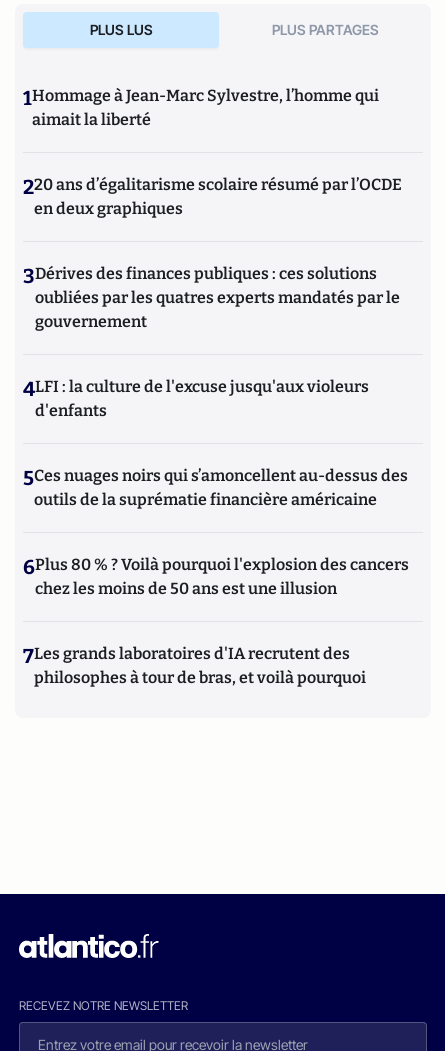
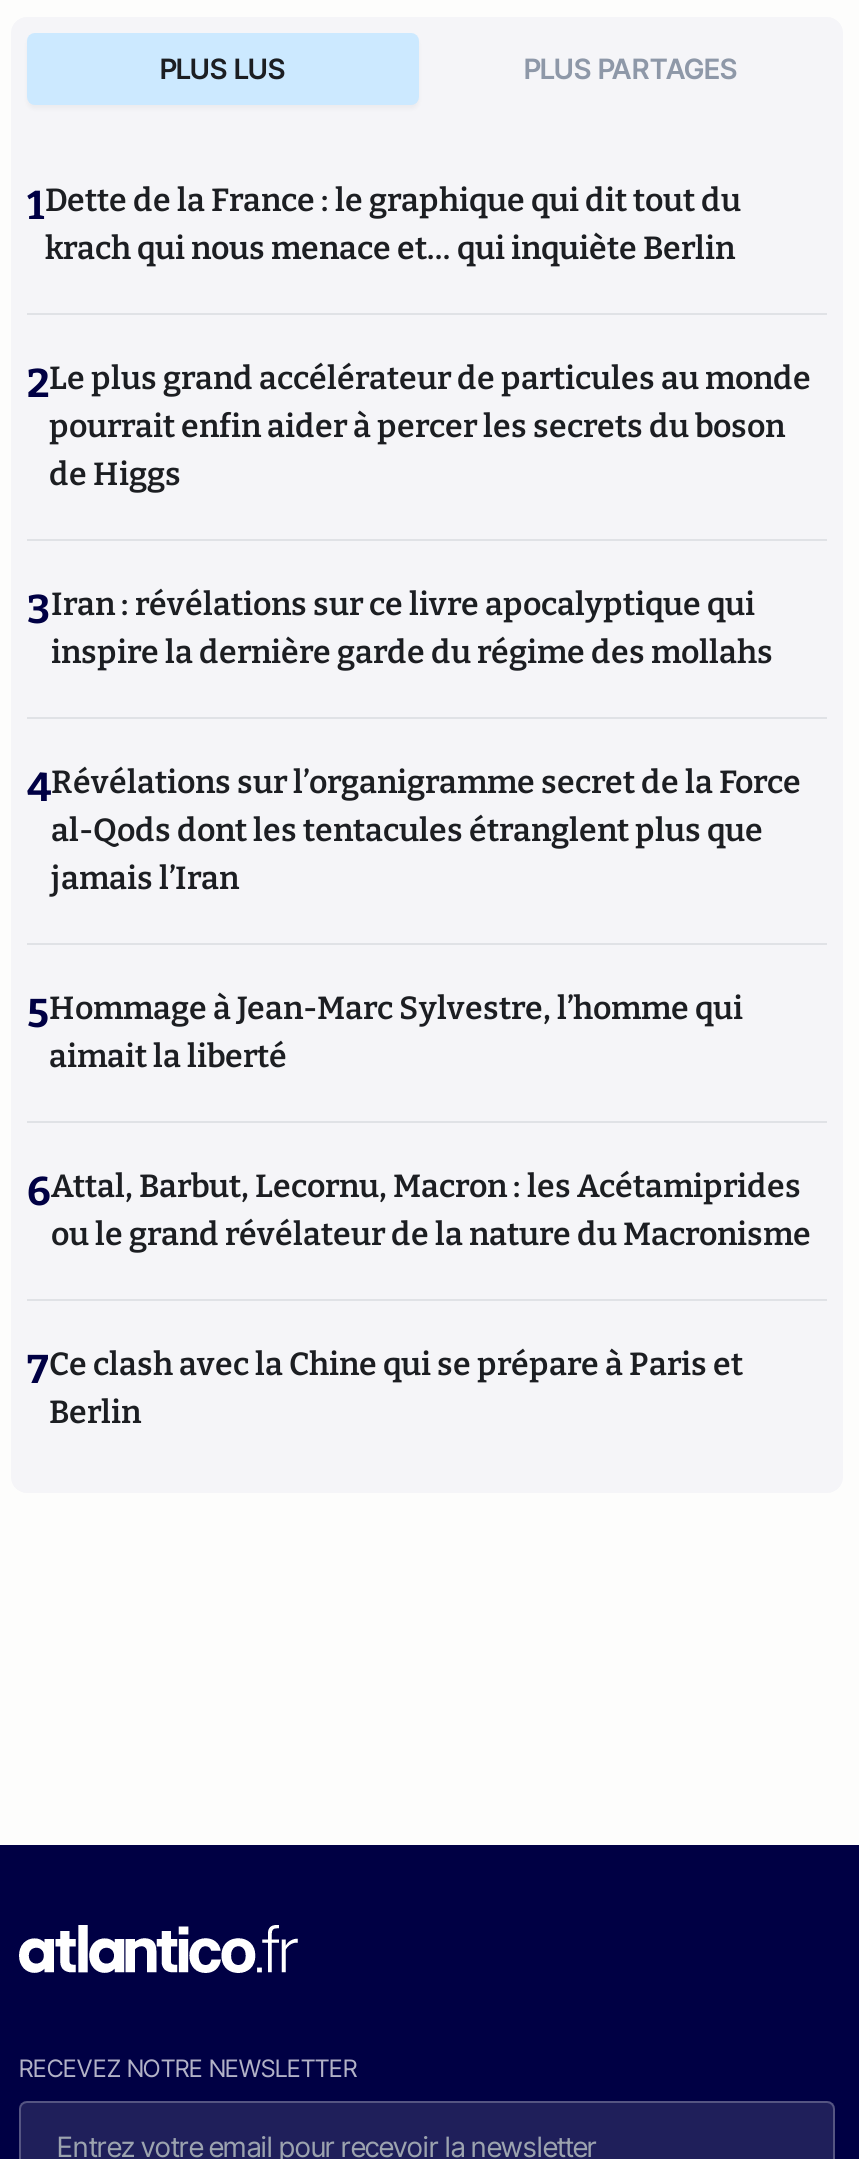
- 1Hommage à Jean-Marc Sylvestre, l’homme qui
+ 1Dette de la France : le graphique qui dit tout du
+ krach qui nous menace et… qui inquiète Berlin
+ 2Le plus grand accélérateur de particules au monde
+ pourrait enfin aider à percer les secrets du boson
+ de Higgs
+ 3Iran : révélations sur ce livre apocalyptique qui
+ inspire la dernière garde du régime des mollahs
+ 4Révélations sur l’organigramme secret de la Force
+ al-Qods dont les tentacules étranglent plus que
+ jamais l’Iran
+ 5Hommage à Jean-Marc Sylvestre, l’homme qui

moved down: aimait la liberté

- 220 ans d’égalitarisme scolaire résumé par l’OCDE
- en deux graphiques
- 3Dérives des finances publiques : ces solutions
- oubliées par les quatres experts mandatés par le
- gouvernement
- 4LFI : la culture de l'excuse jusqu'aux violeurs
- d'enfants
- 5Ces nuages noirs qui s’amoncellent au-dessus des
- outils de la suprématie financière américaine
- 6Plus 80 % ? Voilà pourquoi l'explosion des cancers
- chez les moins de 50 ans est une illusion
- 7Les grands laboratoires d'IA recrutent des
- philosophes à tour de bras, et voilà pourquoi
+ 6Attal, Barbut, Lecornu, Macron : les Acétamiprides
+ ou le grand révélateur de la nature du Macronisme
+ 7Ce clash avec la Chine qui se prépare à Paris et
+ Berlin
